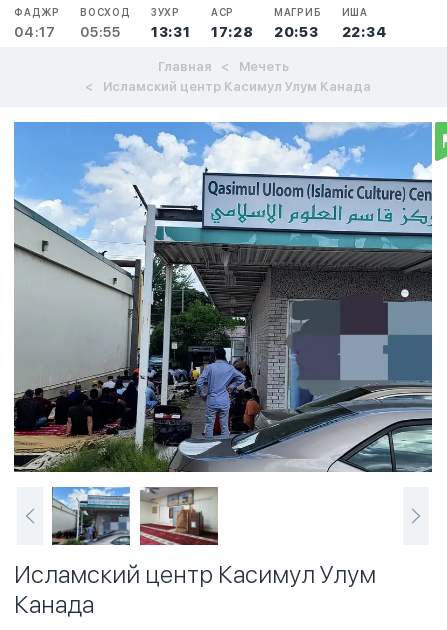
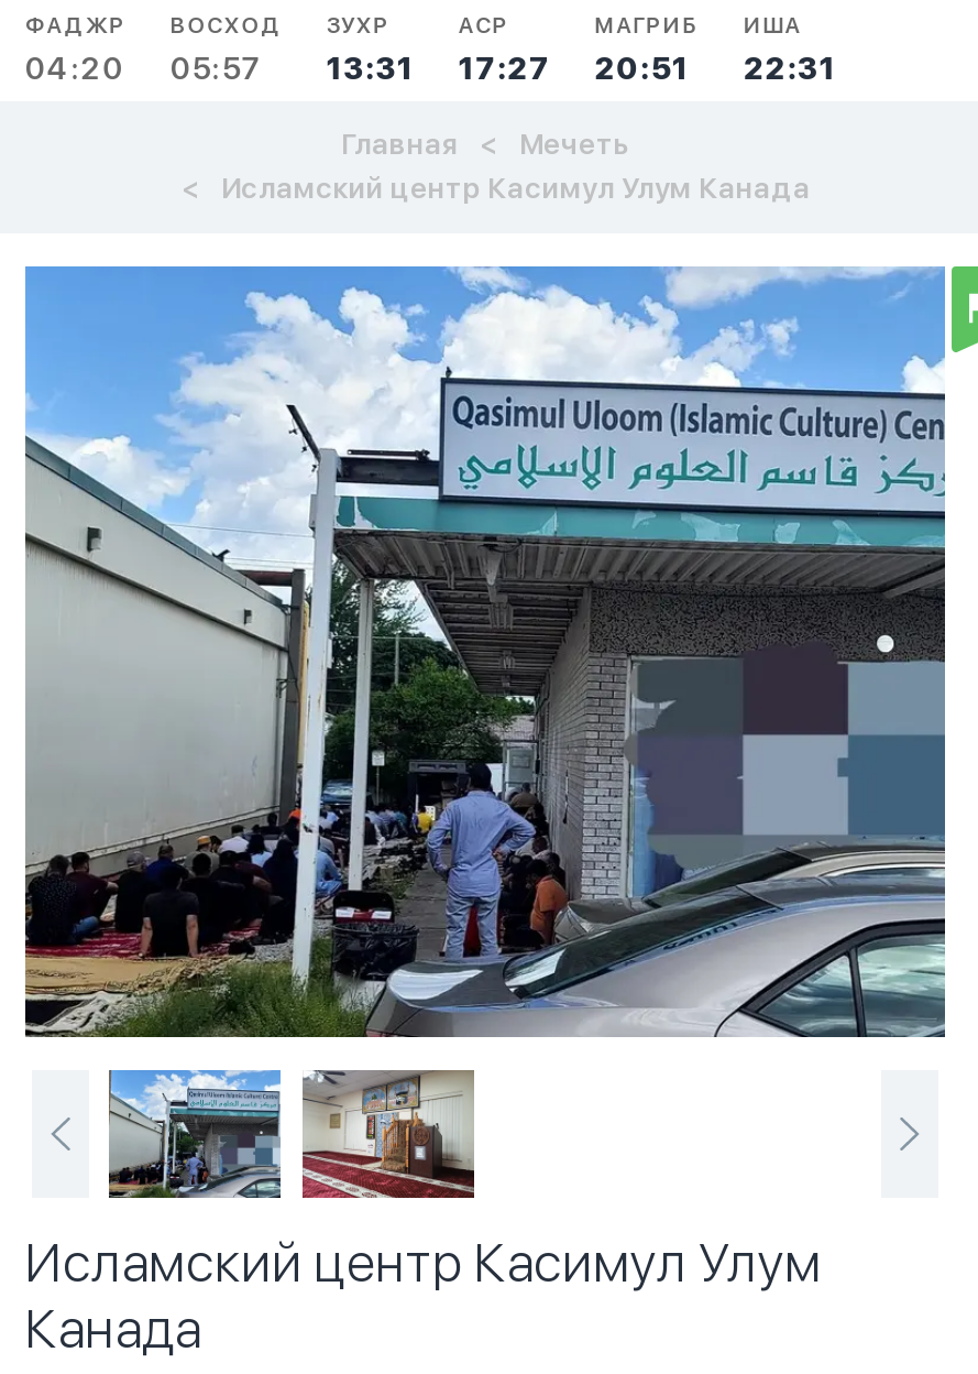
- 04:17
+ 04:20

- 05:55
+ 05:57

- 17:28
+ 17:27

- 20:53
+ 20:51

- 22:34
+ 22:31
